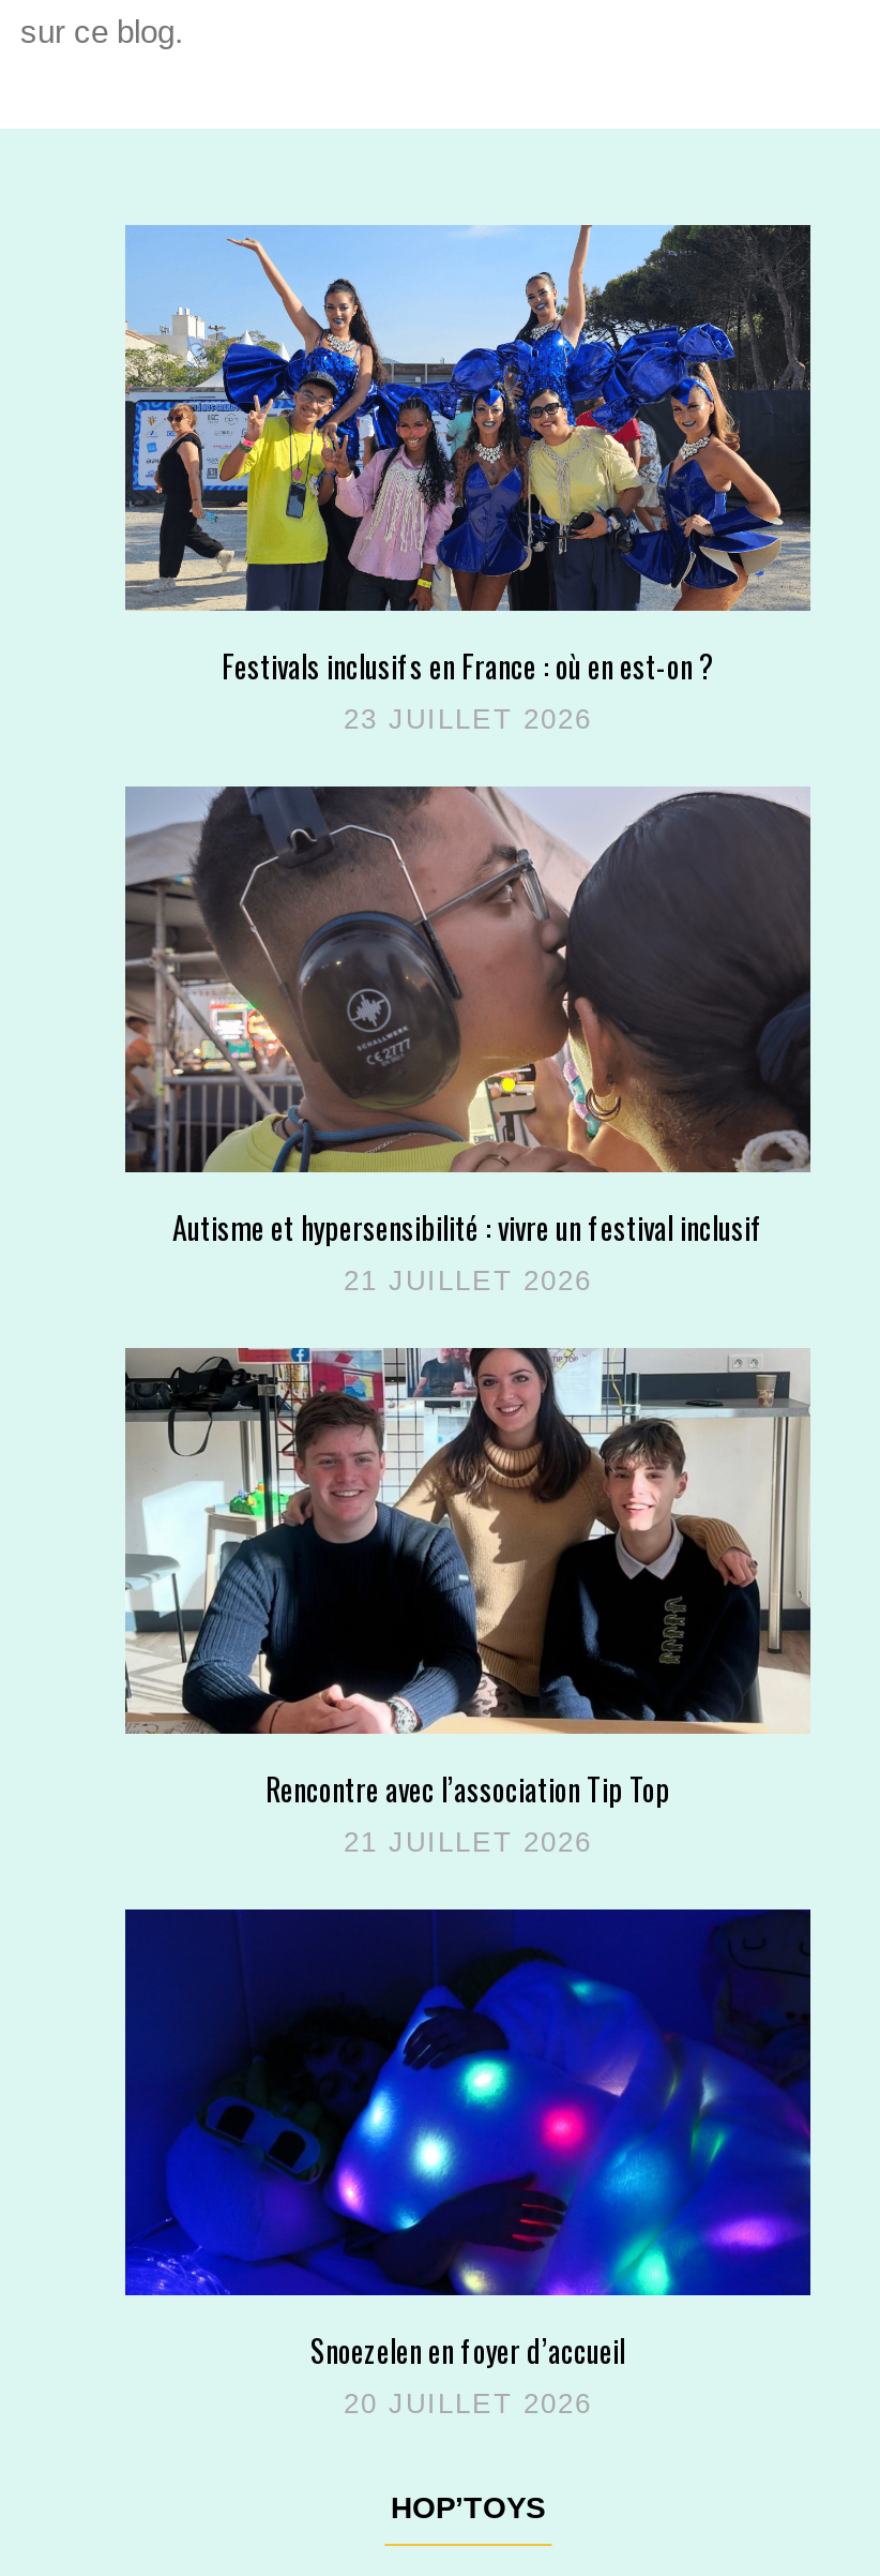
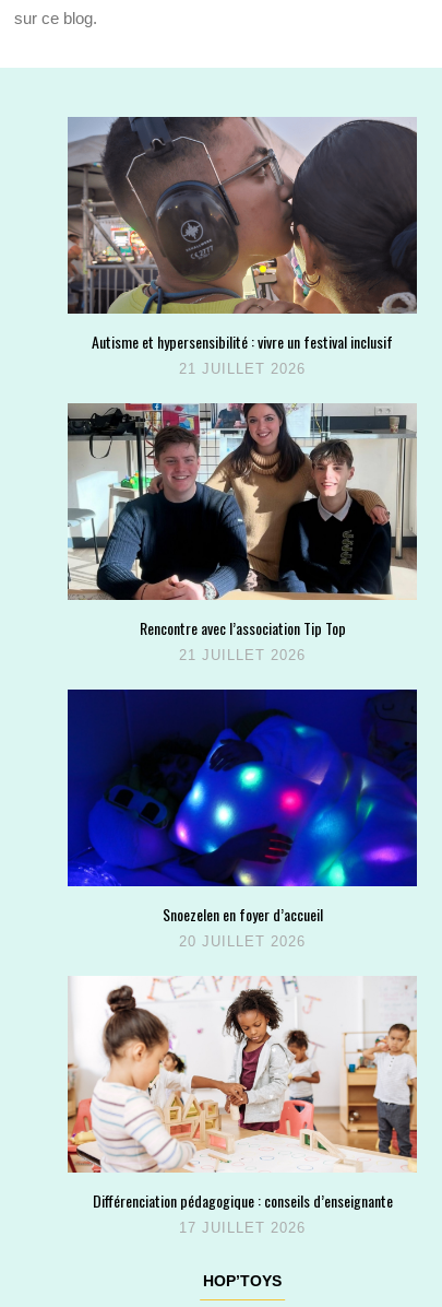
- [image]
- Festivals inclusifs en France : où en est-on ?
- 23 JUILLET 2026

moved up: [image] | Autisme et hypersensibilité : vivre un festival inclusif | 21 JUILLET 2026 | Rencontre avec l’association Tip Top | 21 JUILLET 2026 | Snoezelen en foyer d’accueil | 20 JUILLET 2026

+ [image]
+ Différenciation pédagogique : conseils d’enseignante
+ 17 JUILLET 2026
